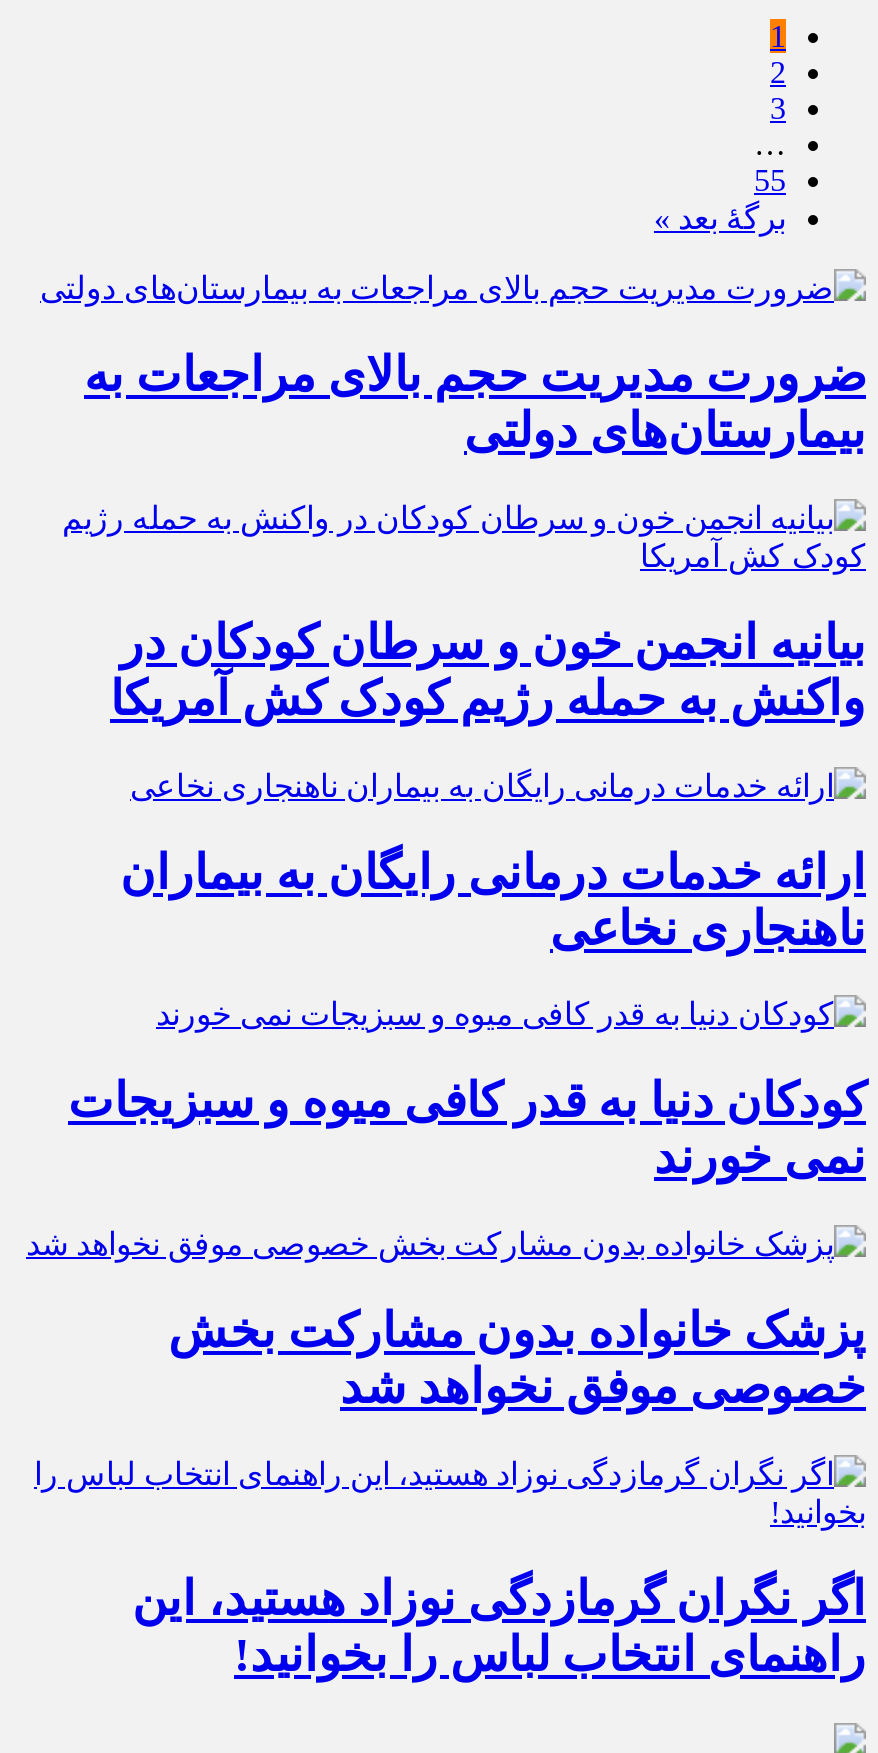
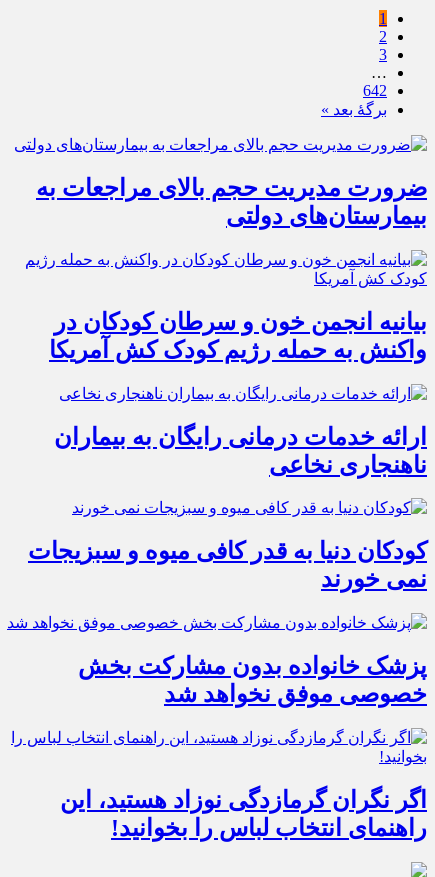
- 55
+ 642
